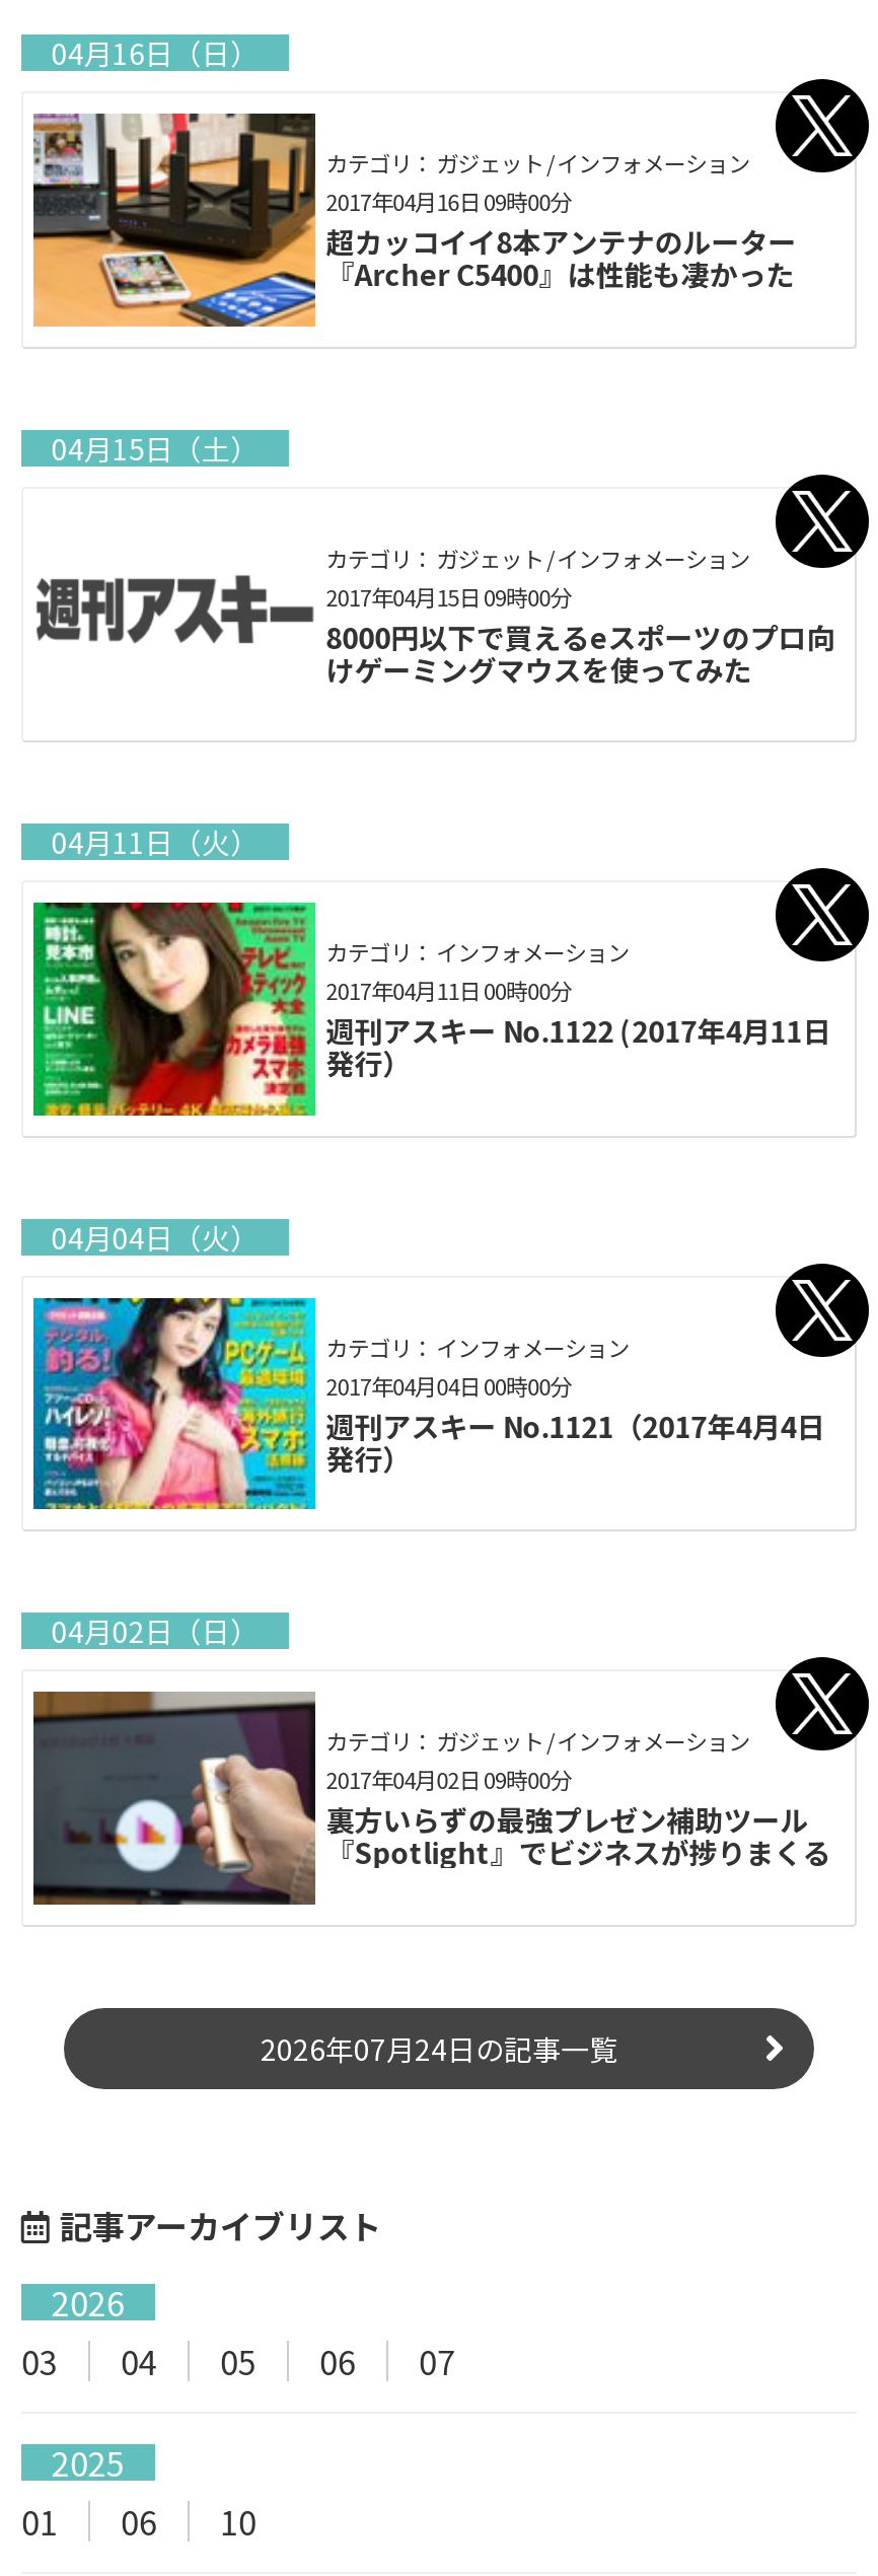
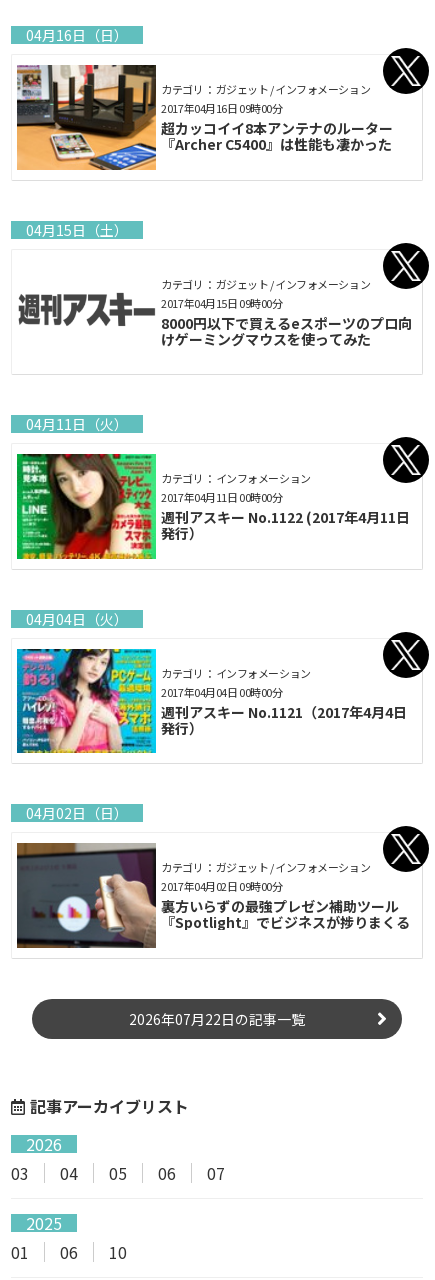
- 2026年07月24日の記事一覧
+ 2026年07月22日の記事一覧
